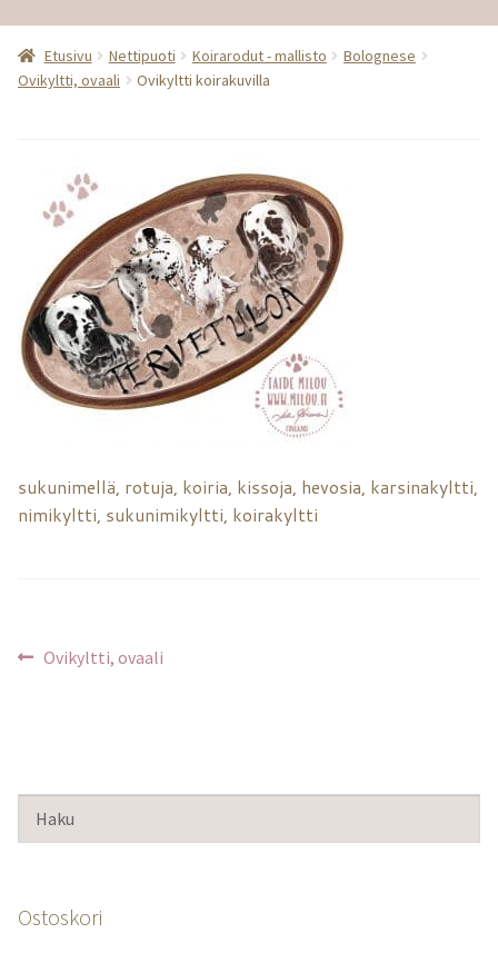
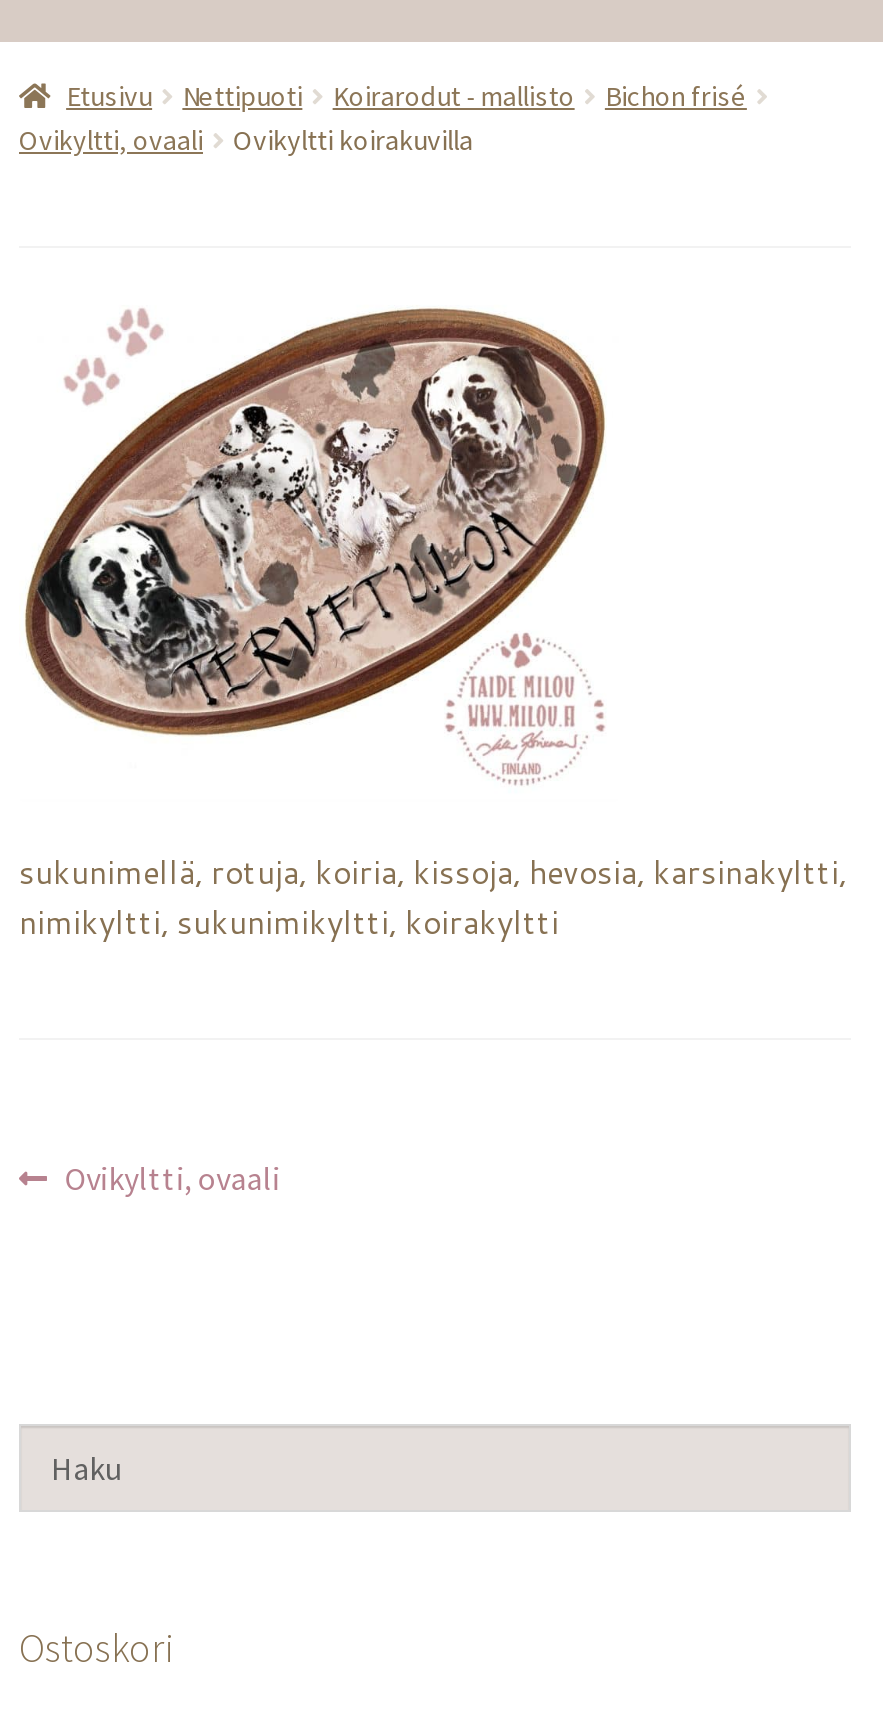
- Bolognese
+ Bichon frisé
